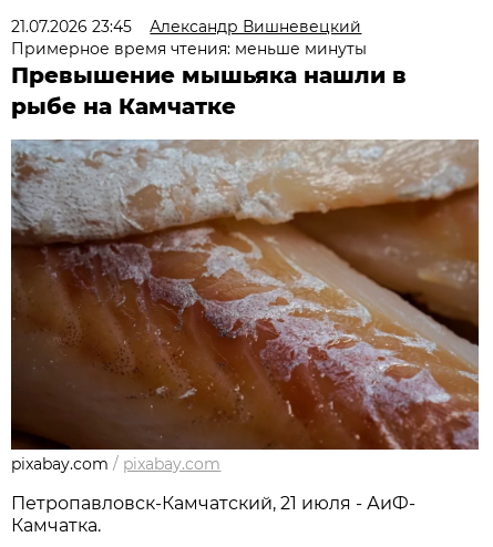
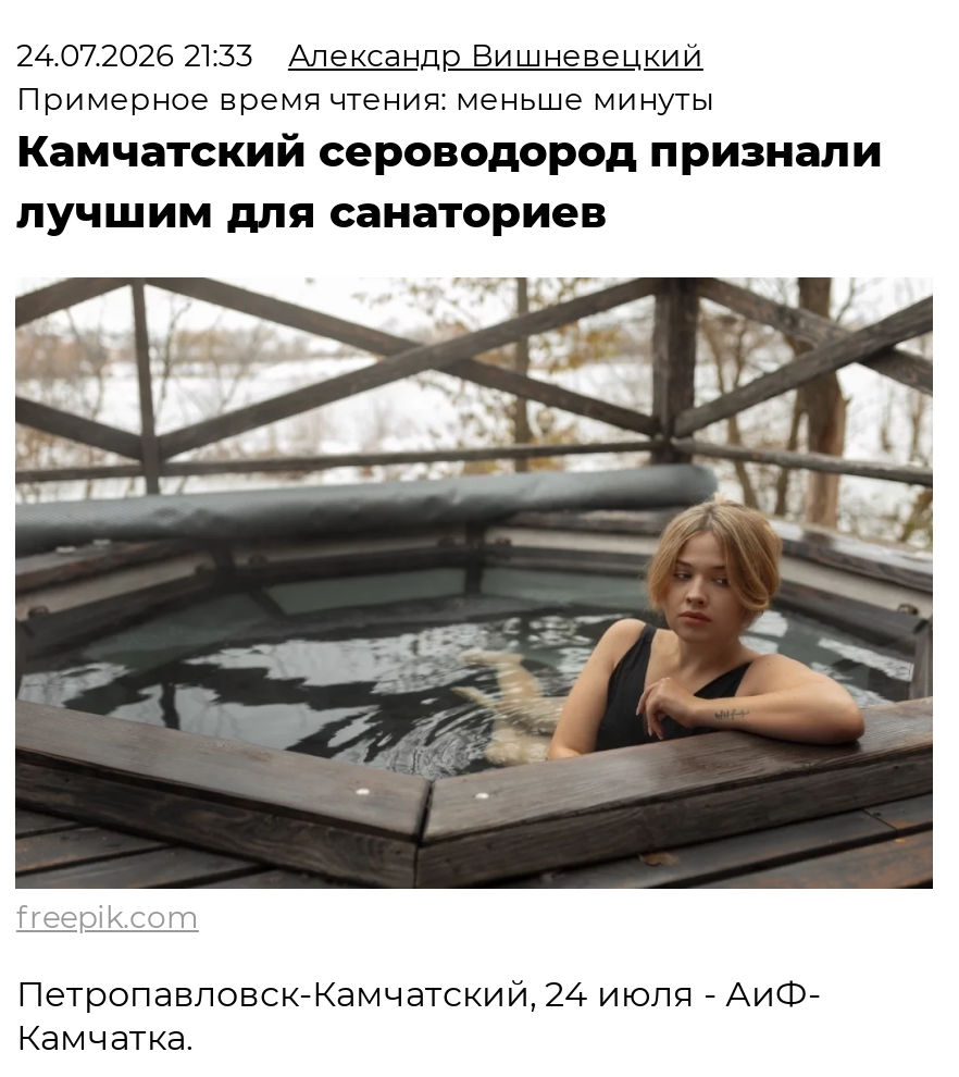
- 21.07.2026 23:45 Александр Вишневецкий
+ 24.07.2026 21:33 Александр Вишневецкий

- Превышение мышьяка нашли в
- рыбе на Камчатке
+ Камчатский сероводород признали
+ лучшим для санаториев

- [image]
- pixabay.com / pixabay.com
+ [image]
+ freepik.com

- Петропавловск-Камчатский, 21 июля - АиФ-
+ Петропавловск-Камчатский, 24 июля - АиФ-
